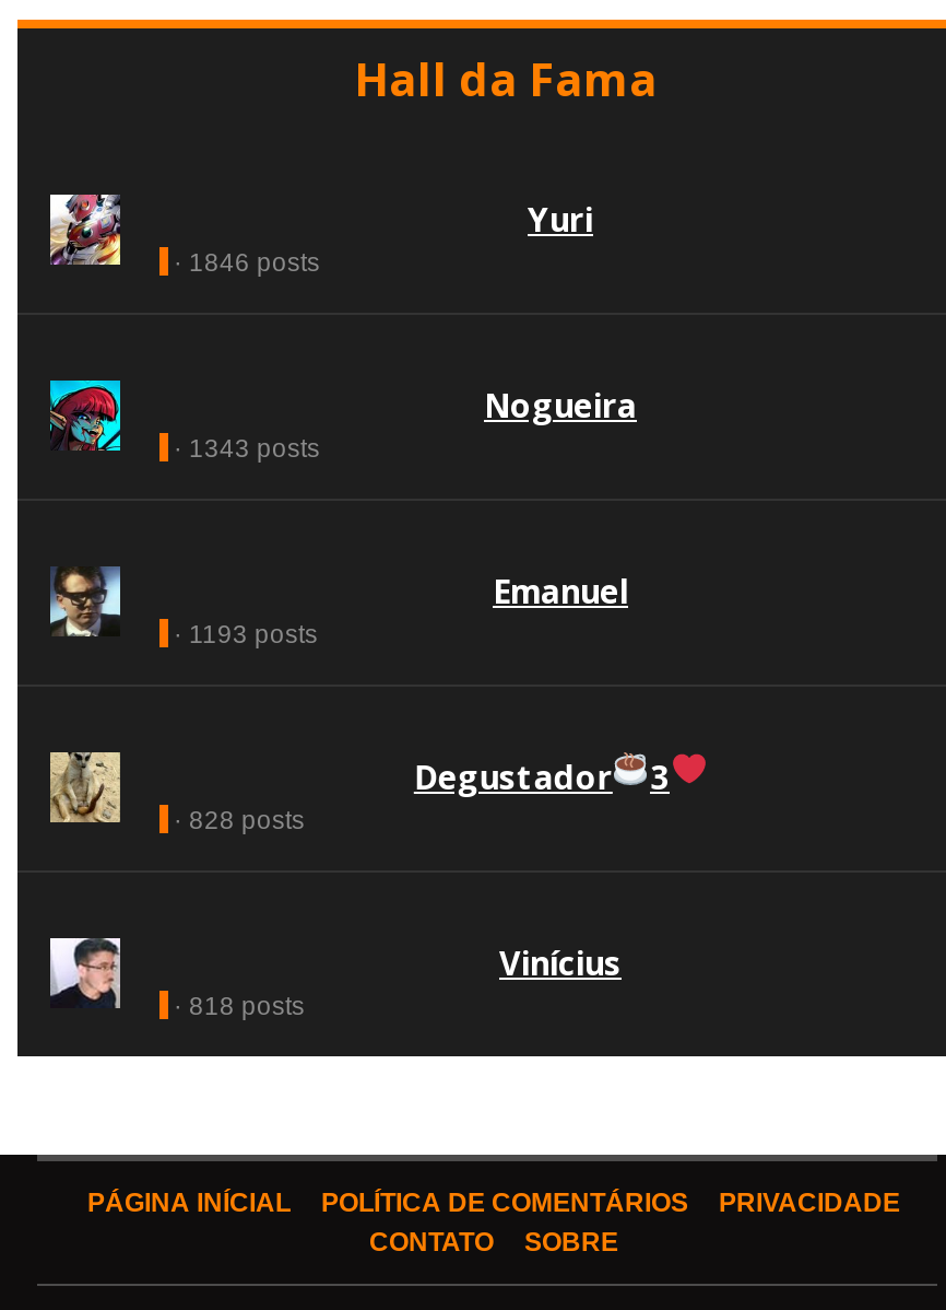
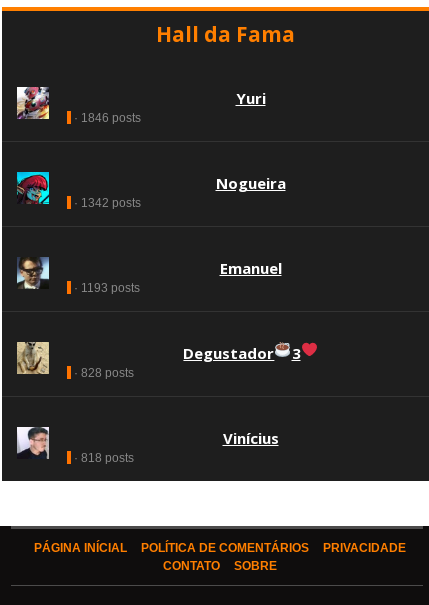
- · 1343 posts
+ · 1342 posts
